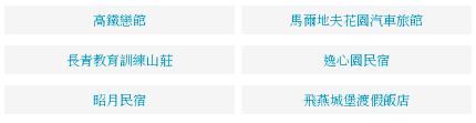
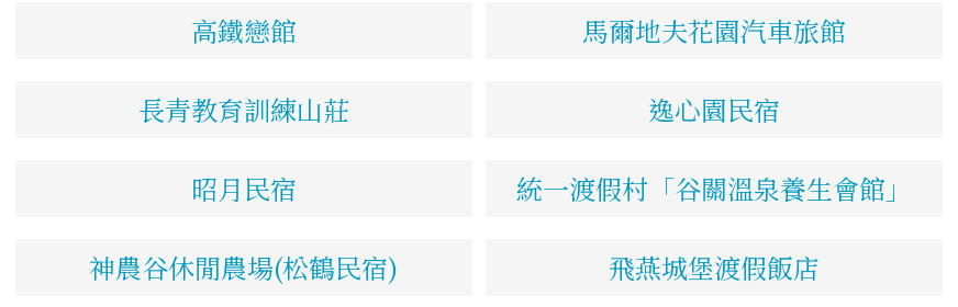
+ 統一渡假村「谷關溫泉養生會館」
+ 神農谷休閒農場(松鶴民宿)
